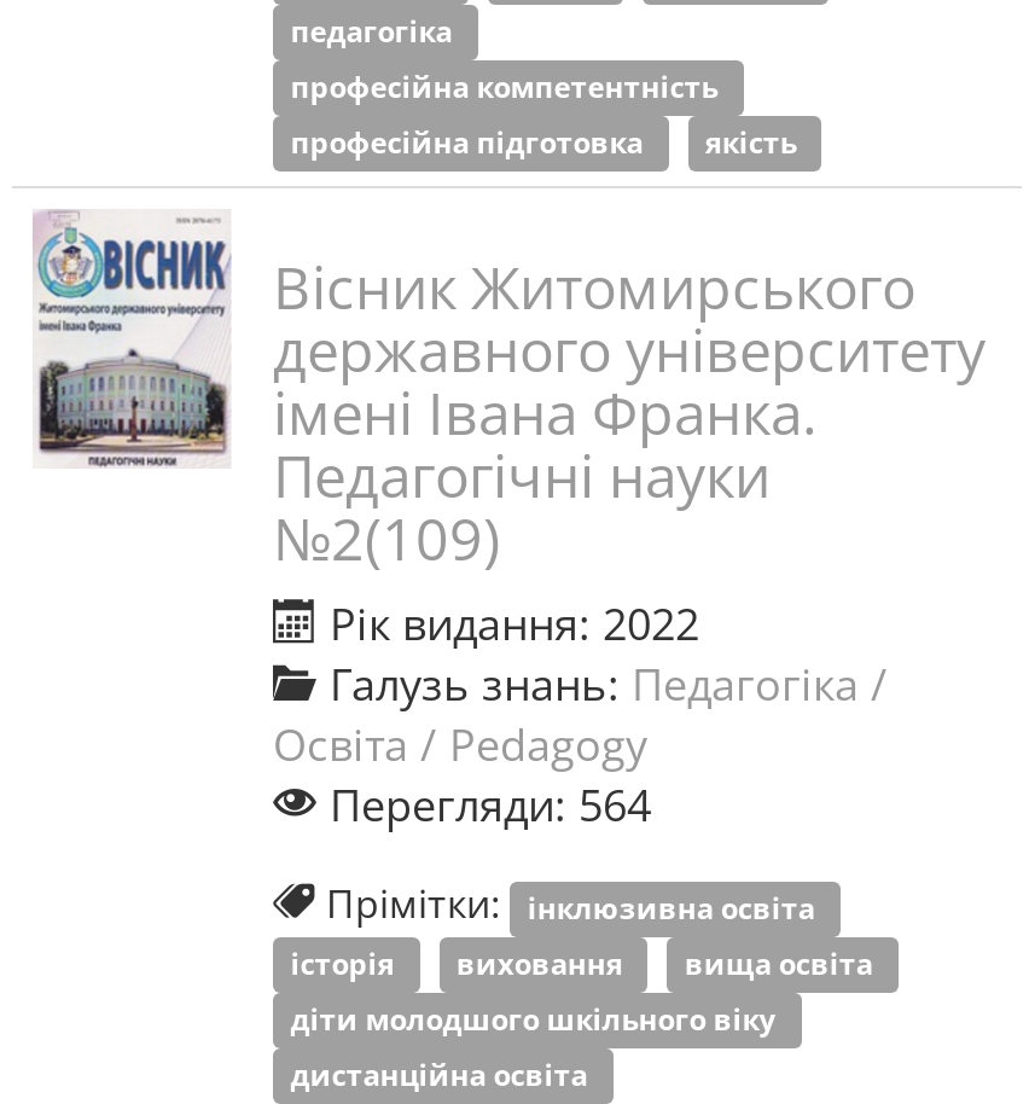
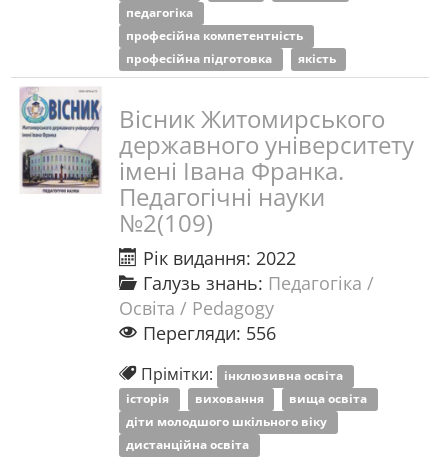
- Перегляди: 564
+ Перегляди: 556
